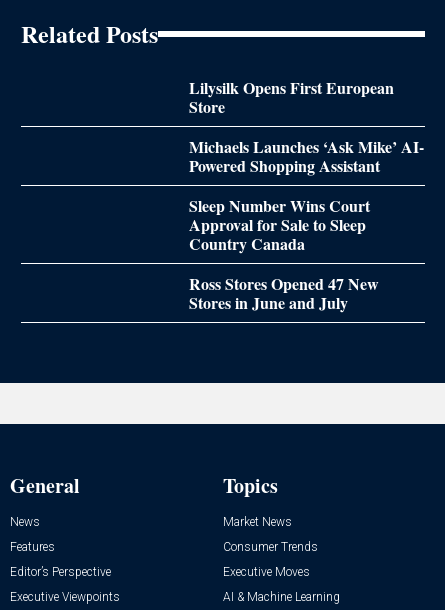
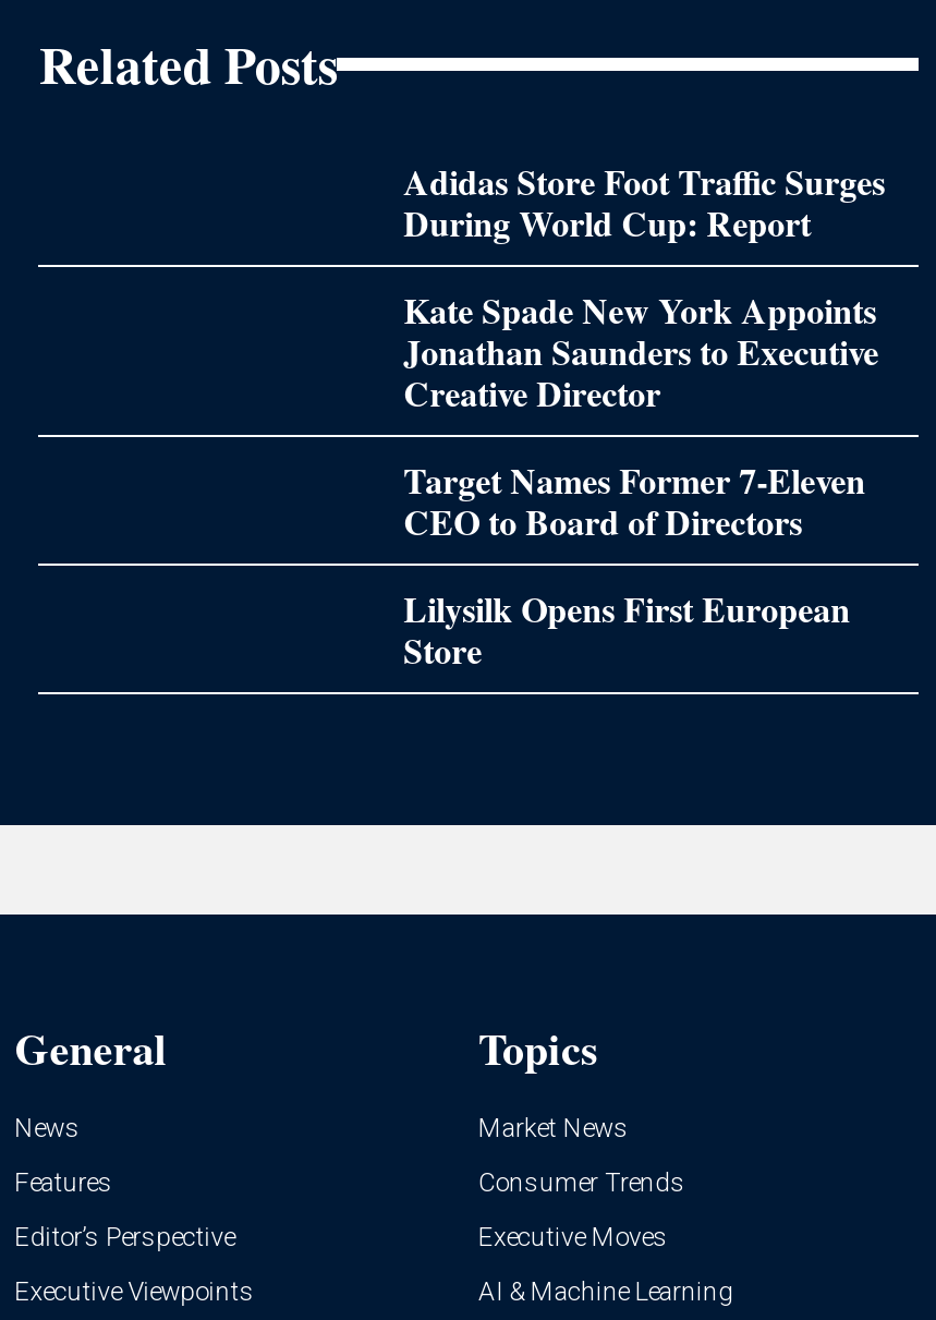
+ Adidas Store Foot Traffic Surges
+ During World Cup: Report
+ Kate Spade New York Appoints
+ Jonathan Saunders to Executive
+ Creative Director
+ Target Names Former 7-Eleven
+ CEO to Board of Directors

moved down: Lilysilk Opens First European | Store

- Michaels Launches ‘Ask Mike’ AI-
- Powered Shopping Assistant
- Sleep Number Wins Court
- Approval for Sale to Sleep
- Country Canada
- Ross Stores Opened 47 New
- Stores in June and July
